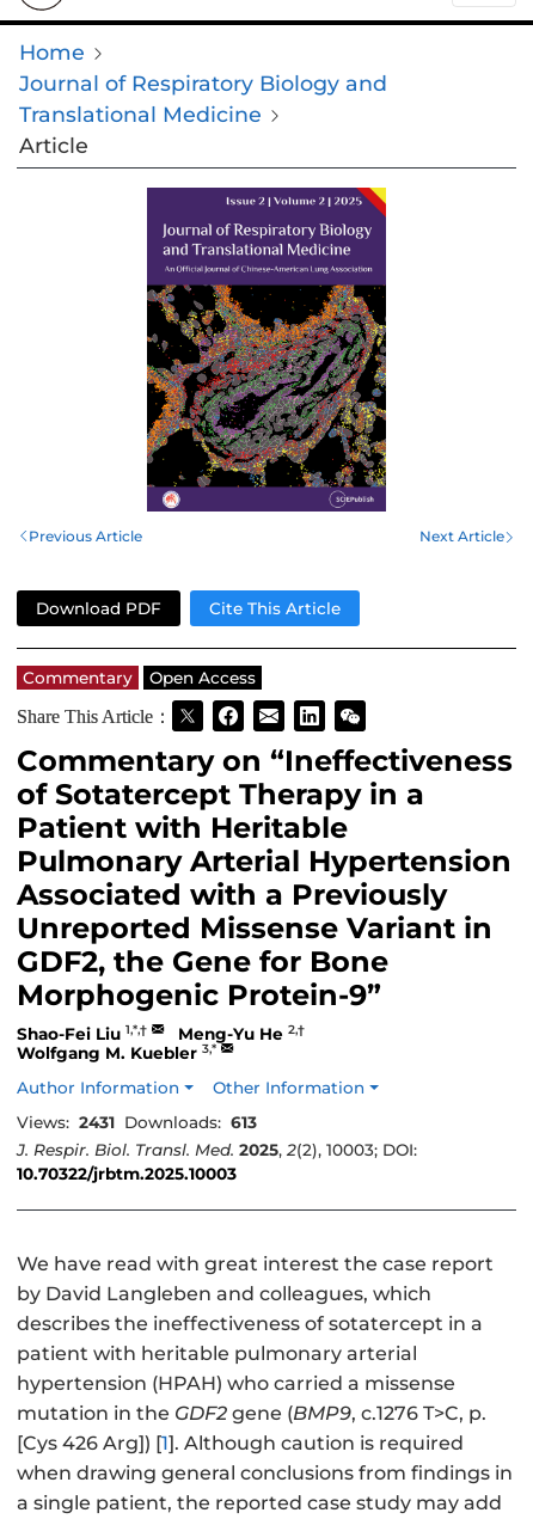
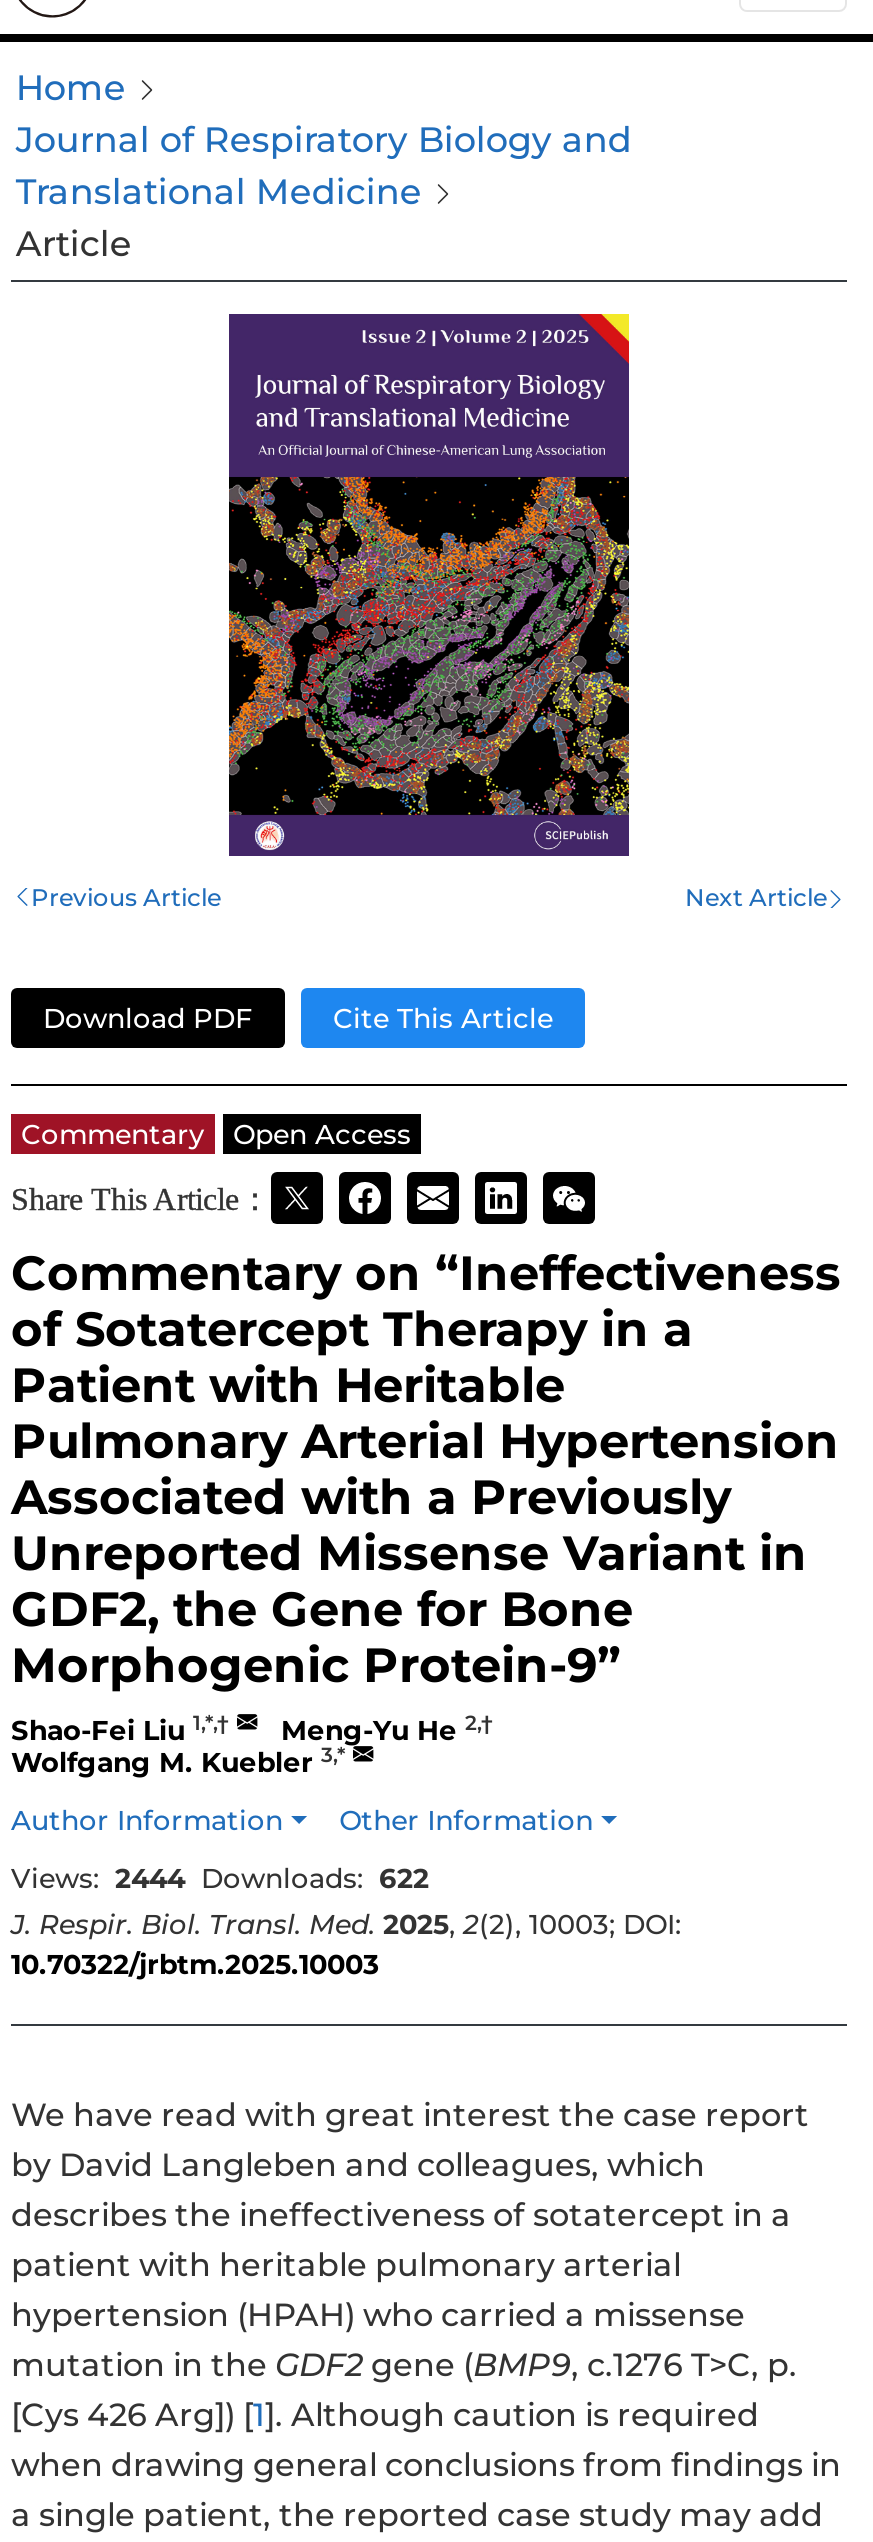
- Views: 2431 Downloads: 613
+ Views: 2444 Downloads: 622
